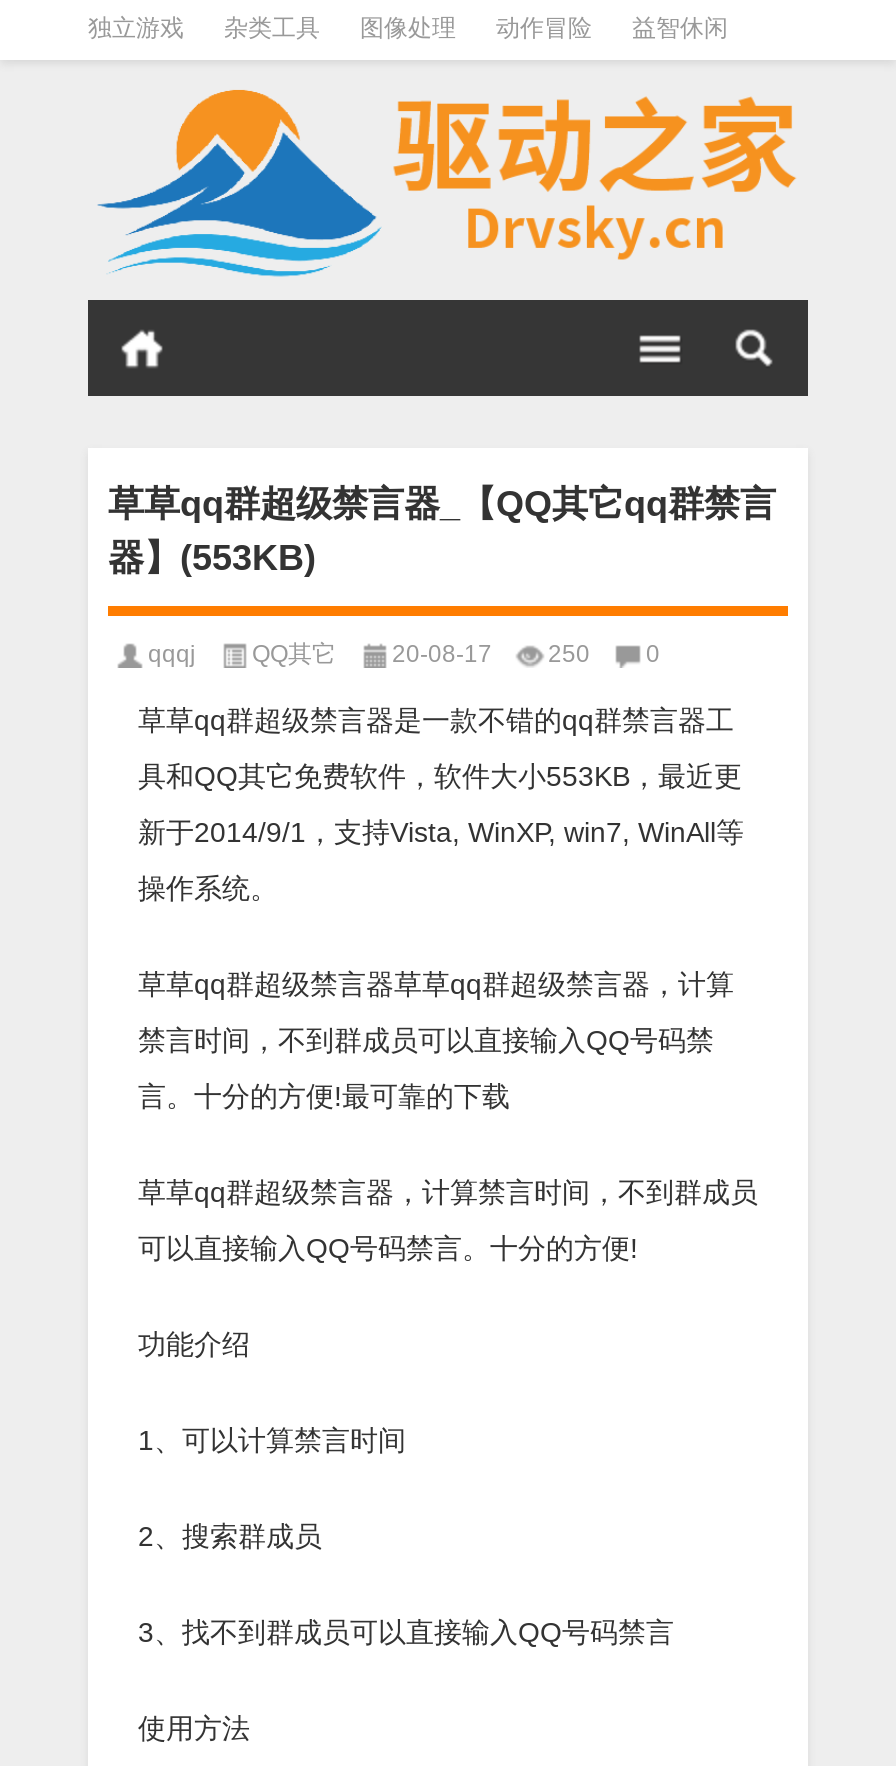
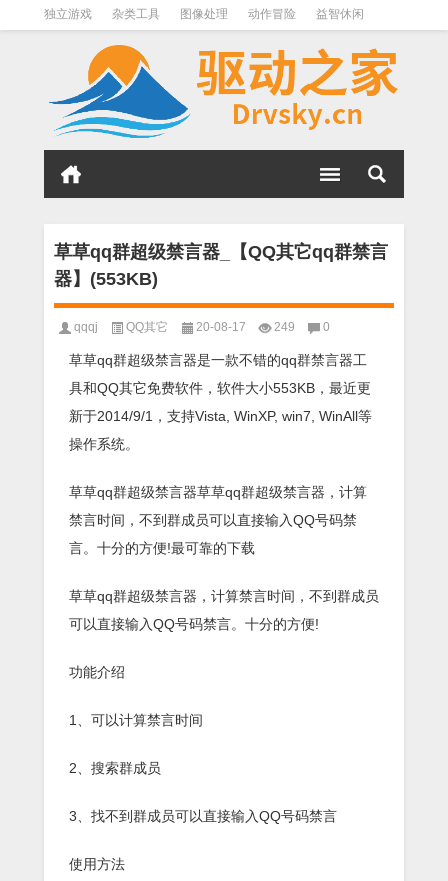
- qqqj QQ其它 20-08-17 250 0
+ qqqj QQ其它 20-08-17 249 0
